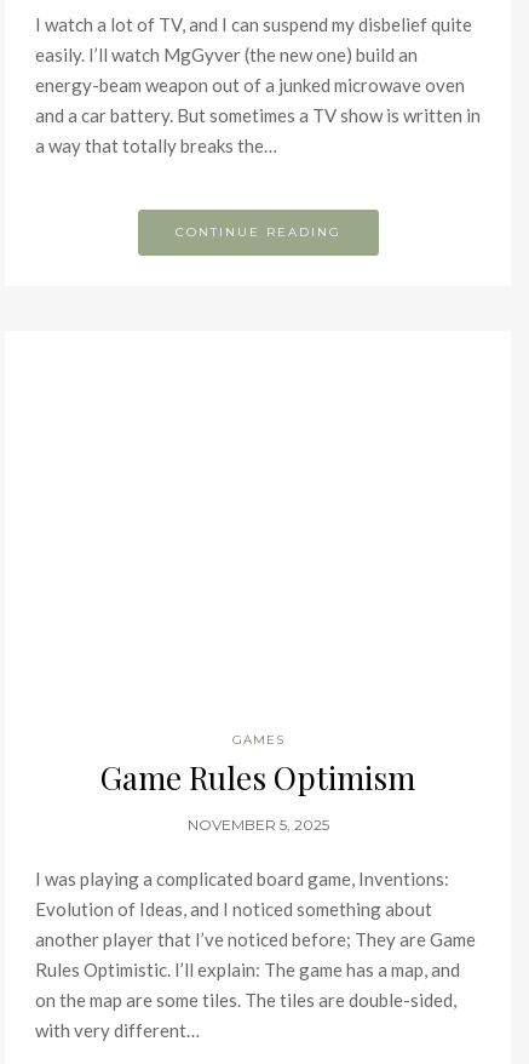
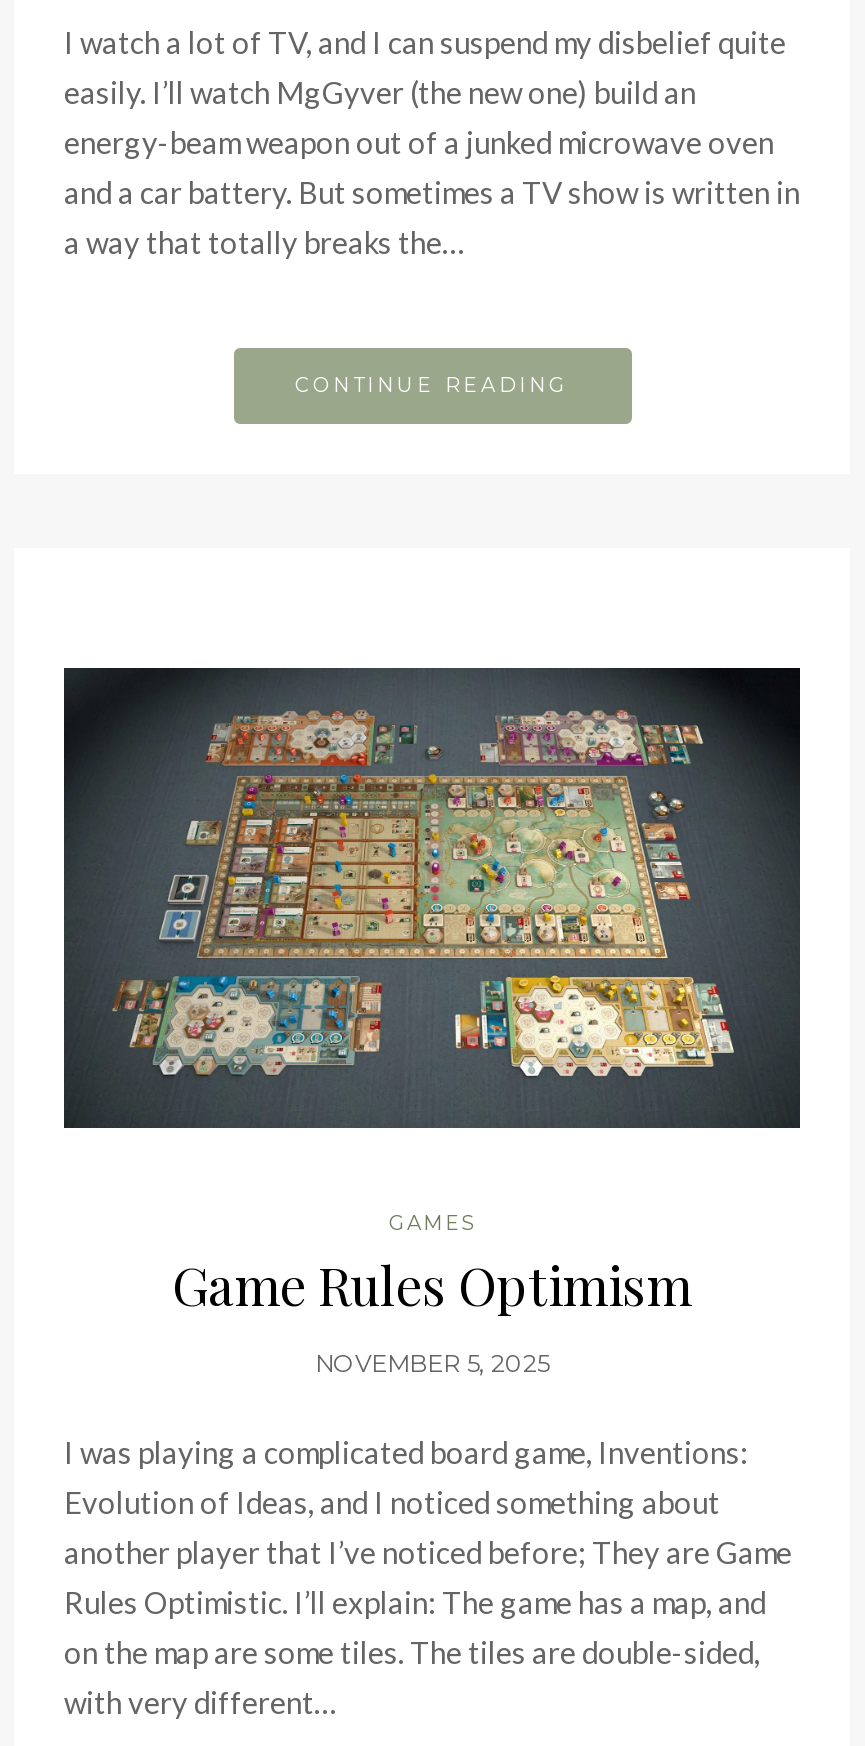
+ [image]
